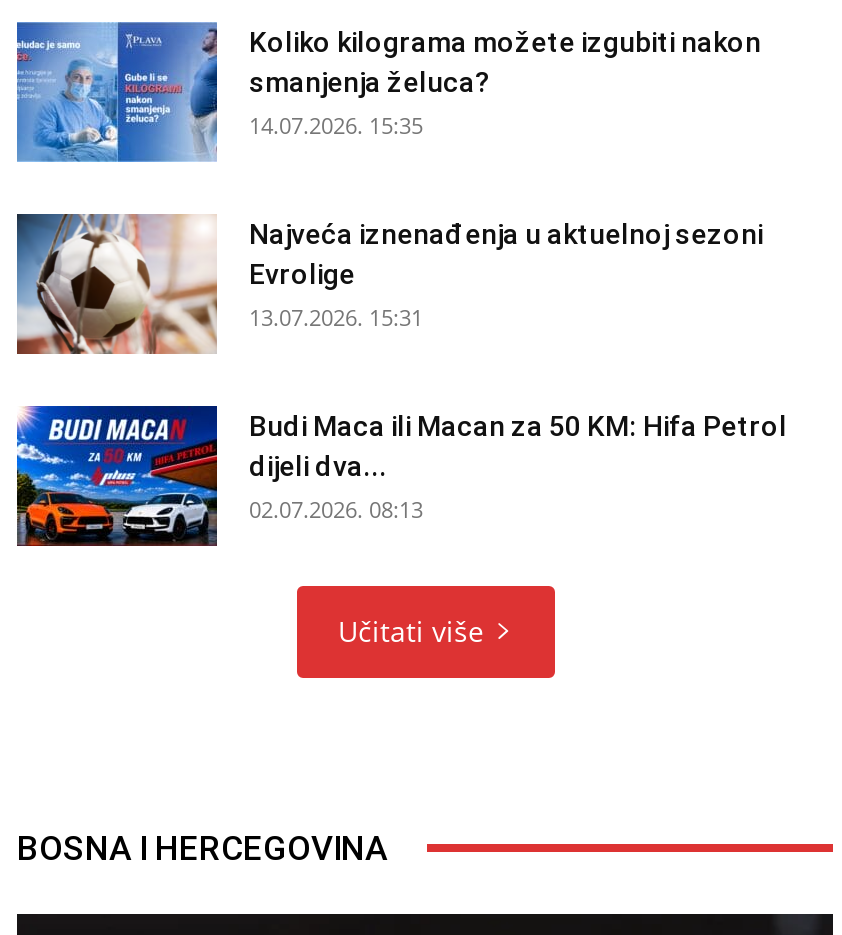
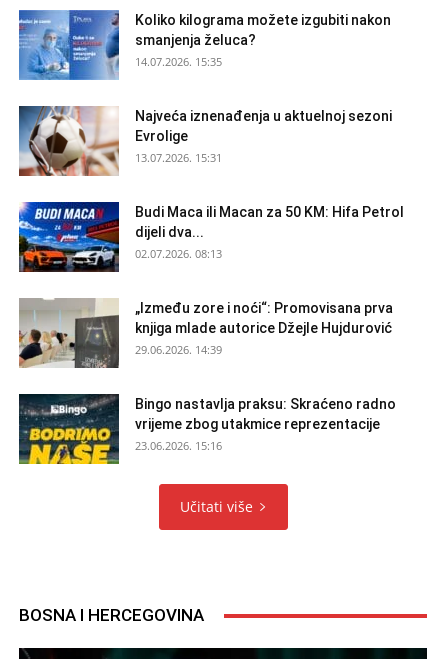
+ [image]
+ „Između zore i noći“: Promovisana prva
+ knjiga mlade autorice Džejle Hujdurović
+ 29.06.2026. 14:39
+ Bingo nastavlja praksu: Skraćeno radno
+ vrijeme zbog utakmice reprezentacije
+ 23.06.2026. 15:16

+ [image]
